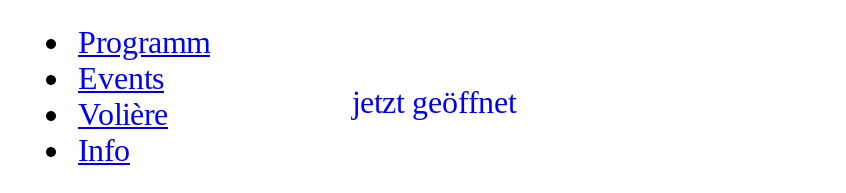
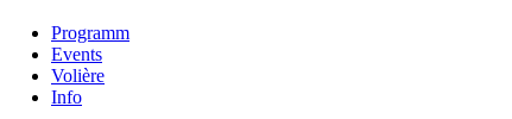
- jetzt geöffnet
